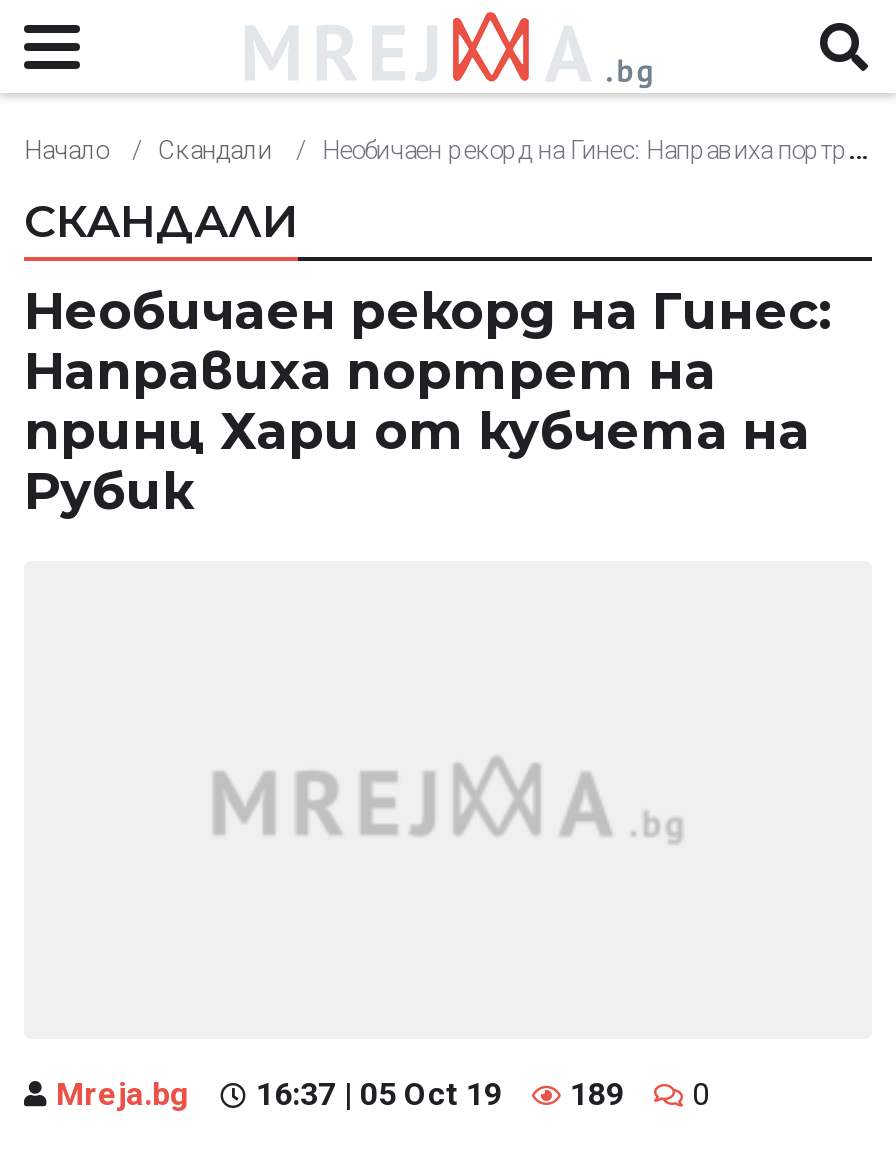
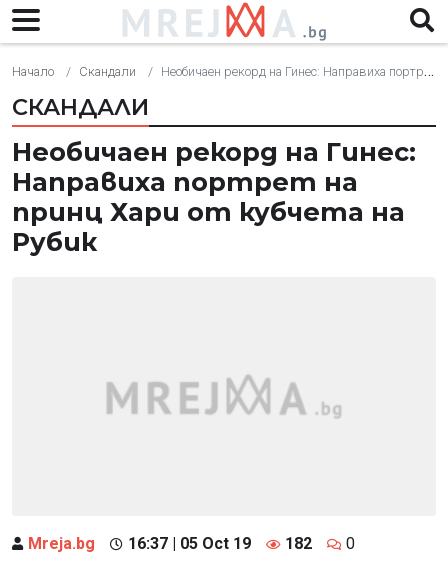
- 189
+ 182
